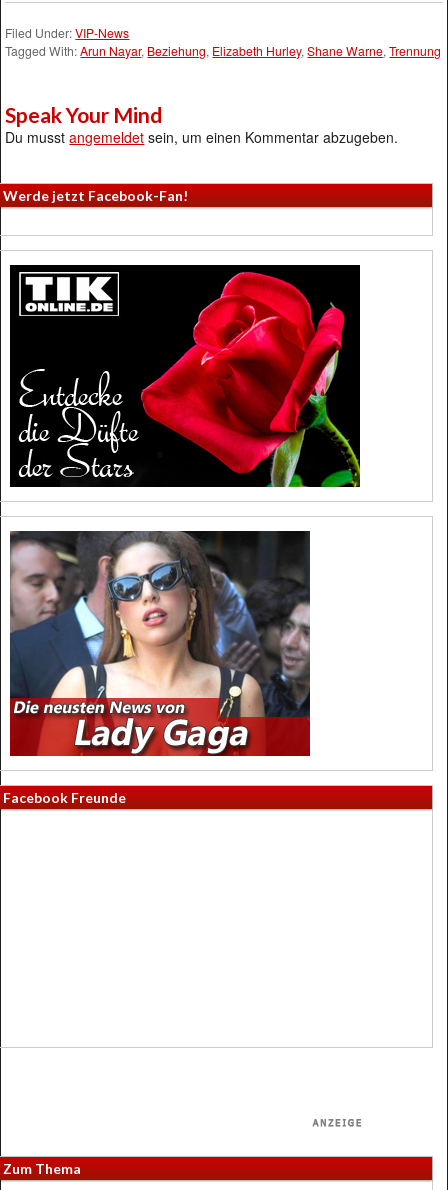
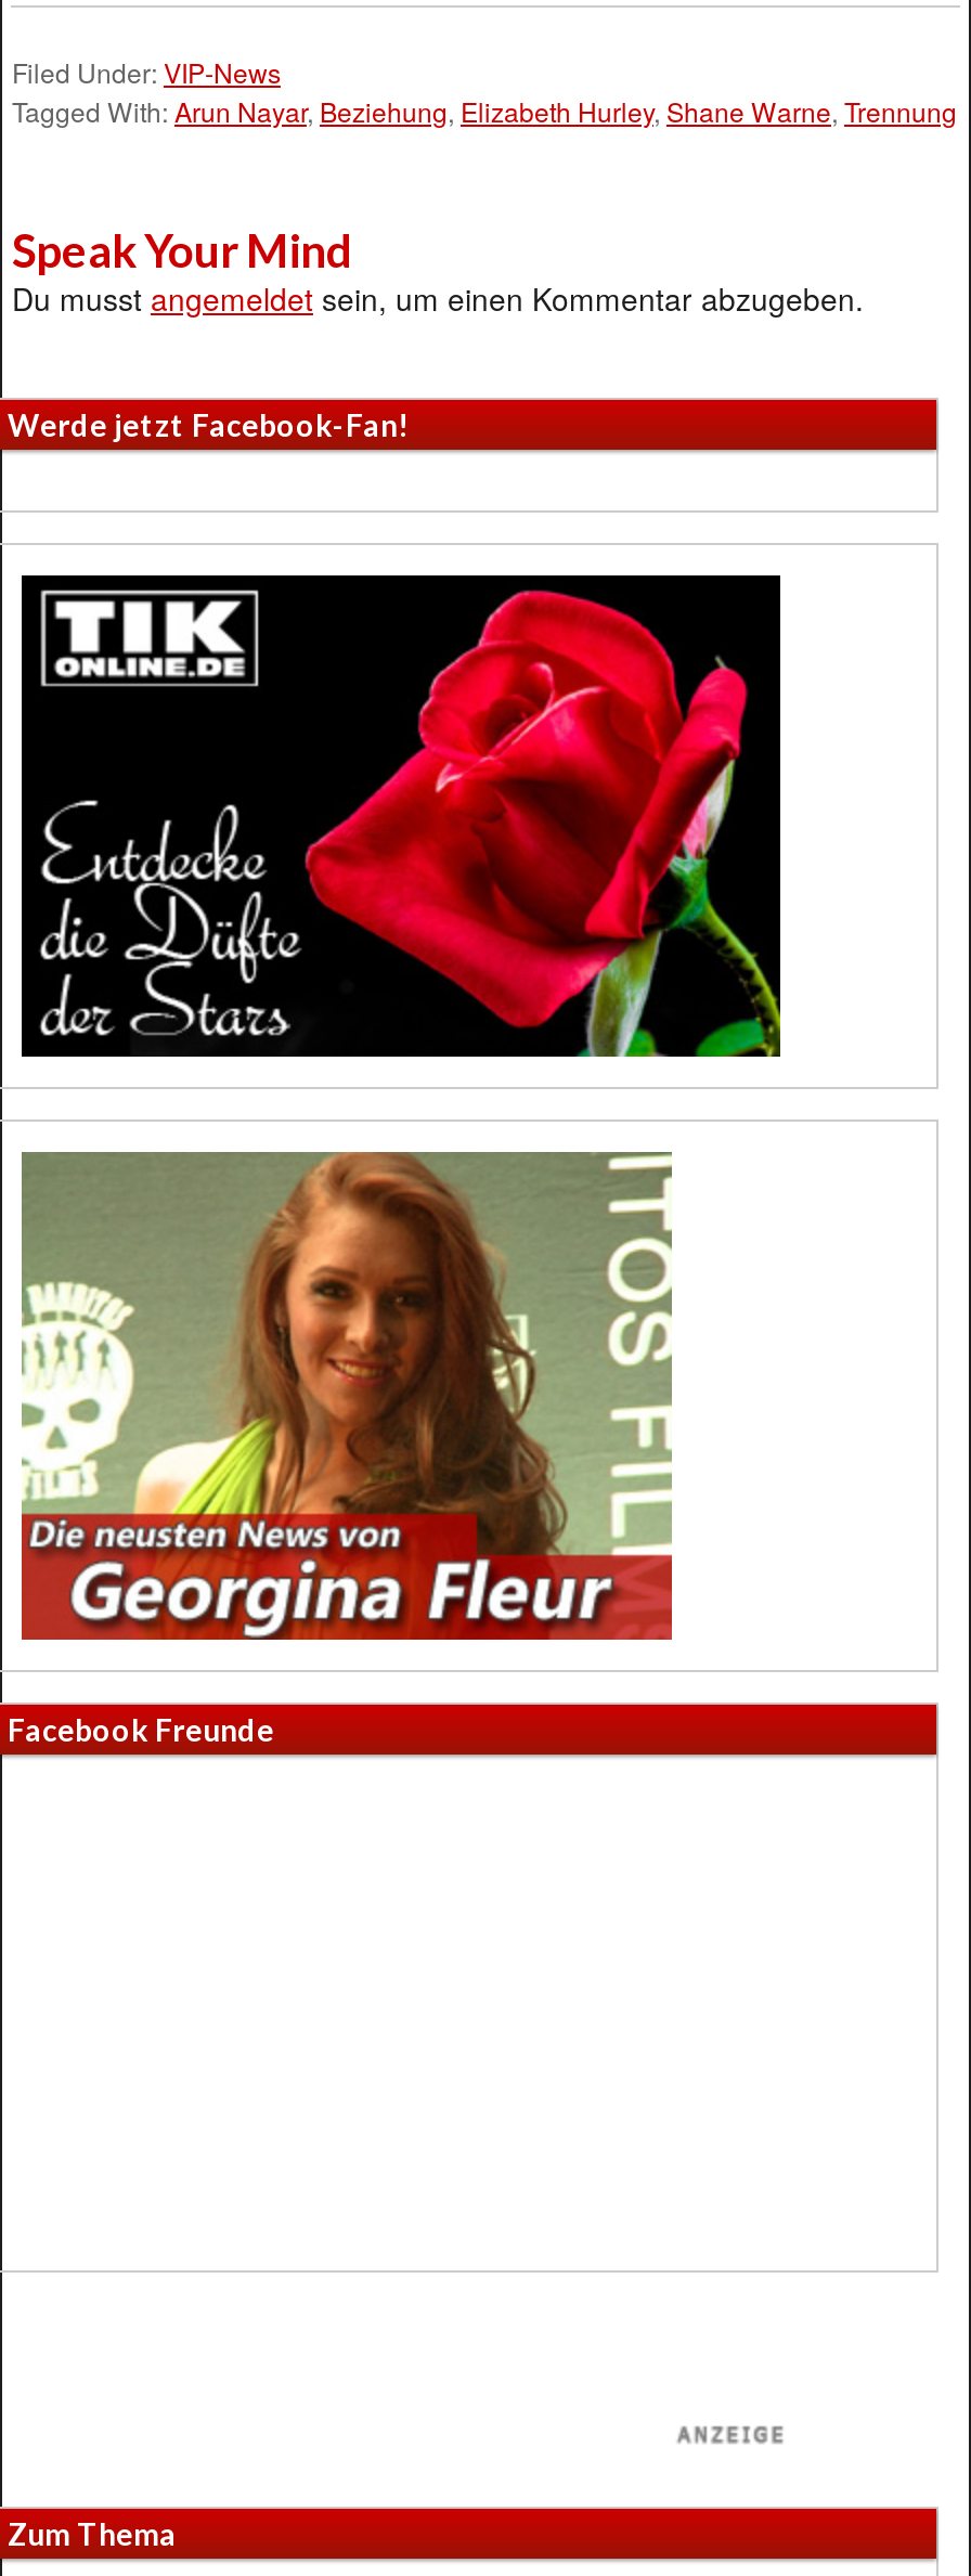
- [image]
+ [image]
